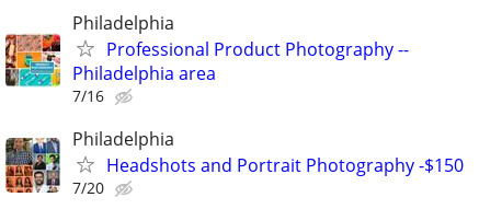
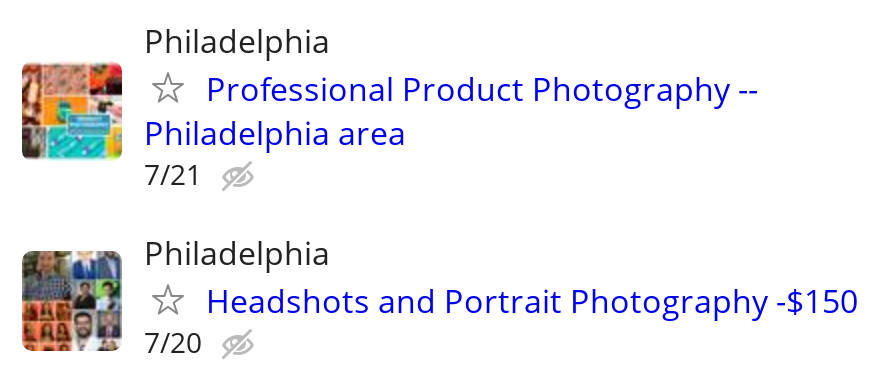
- 7/16
+ 7/21
